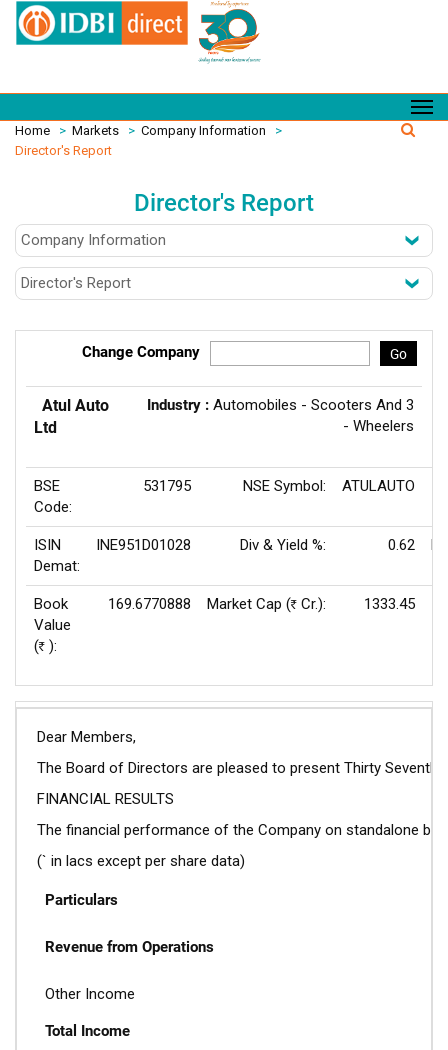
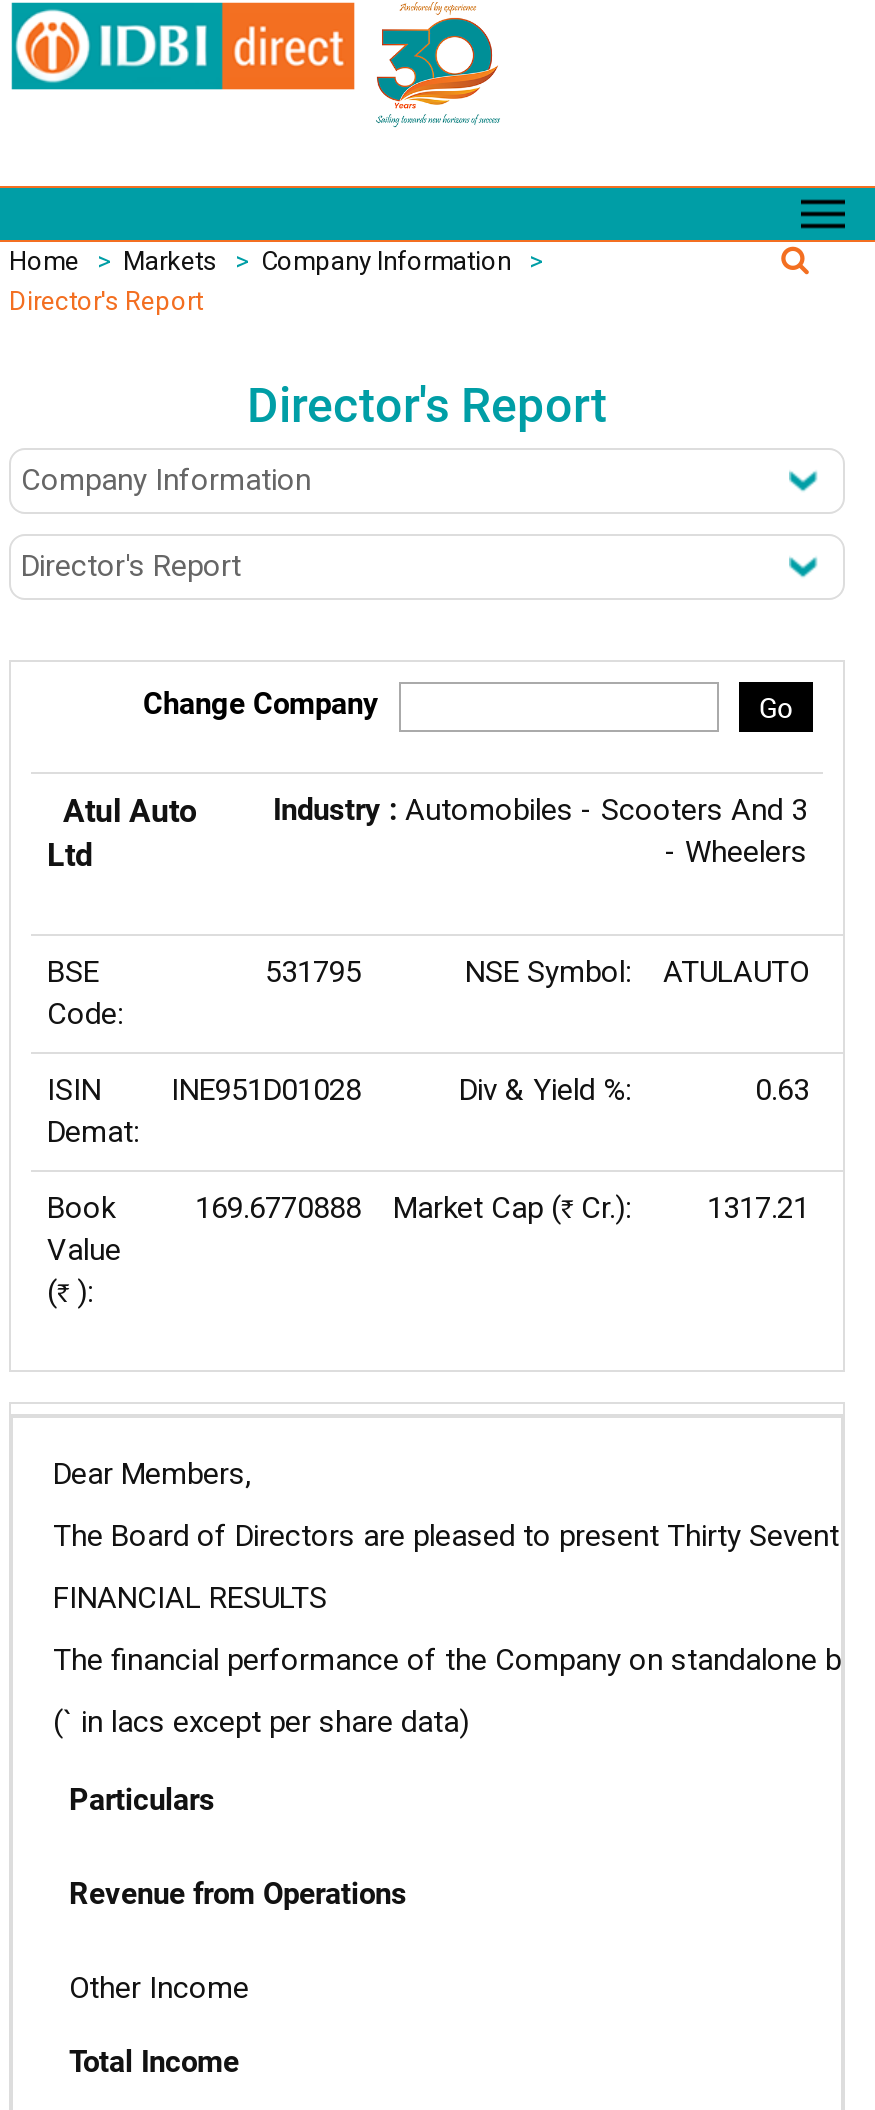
- 0.62
+ 0.63

- 1333.45
+ 1317.21
